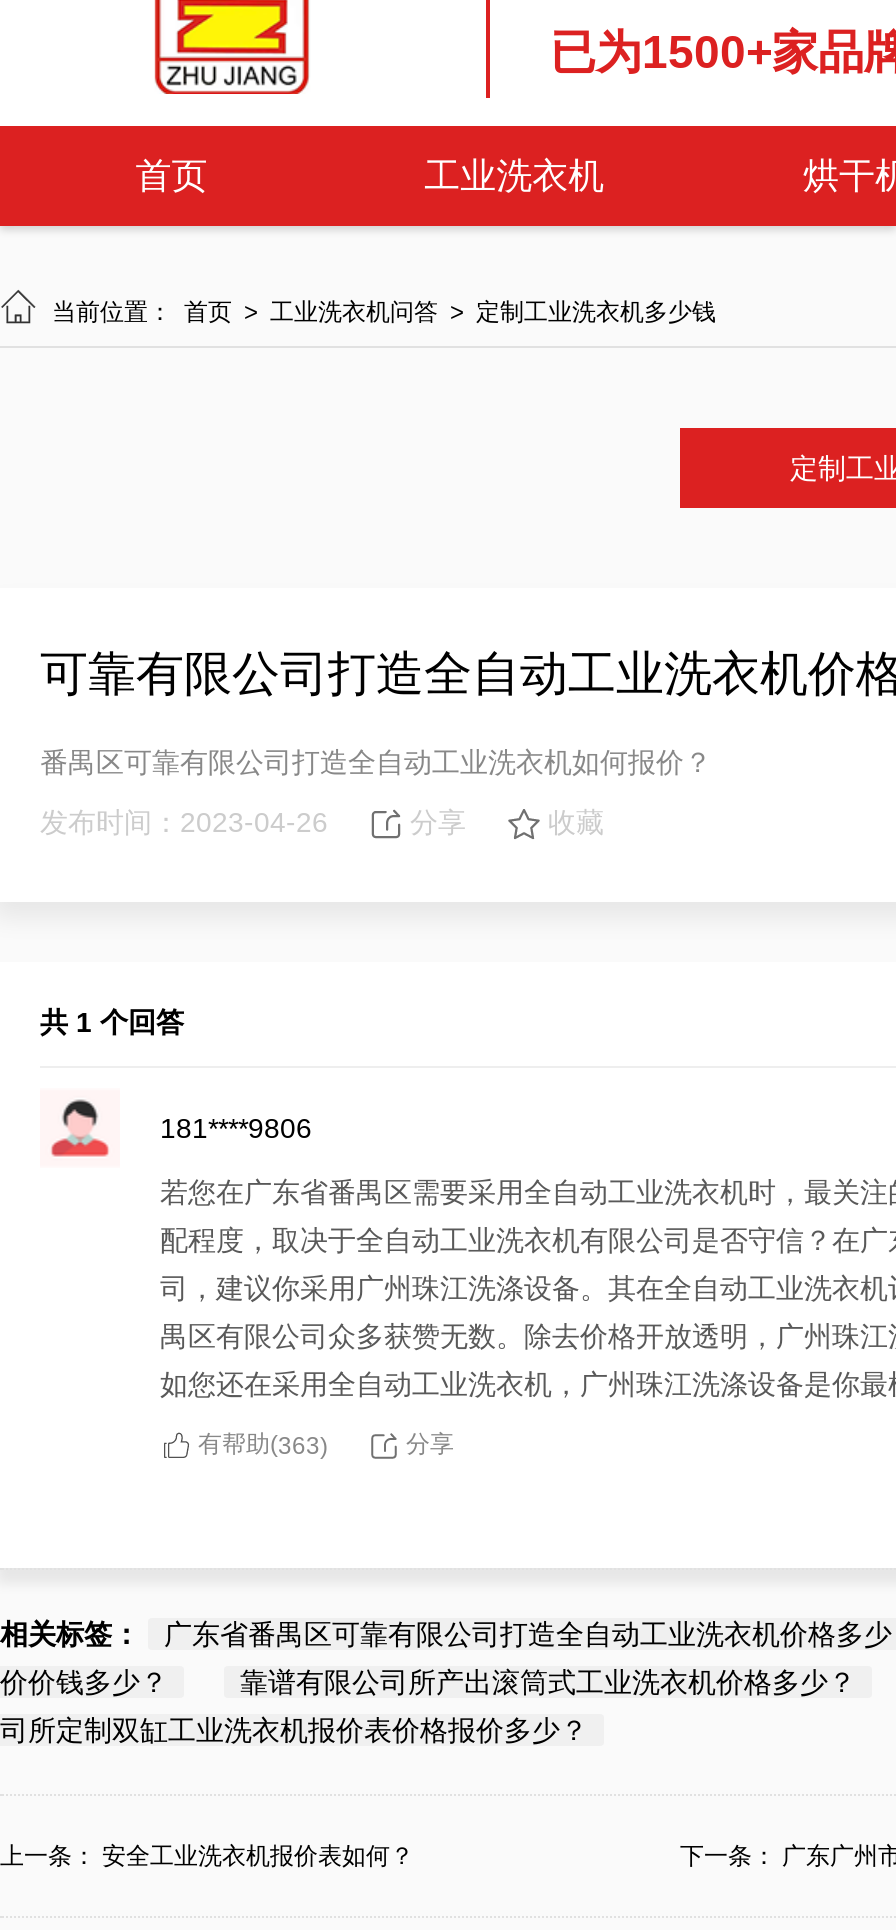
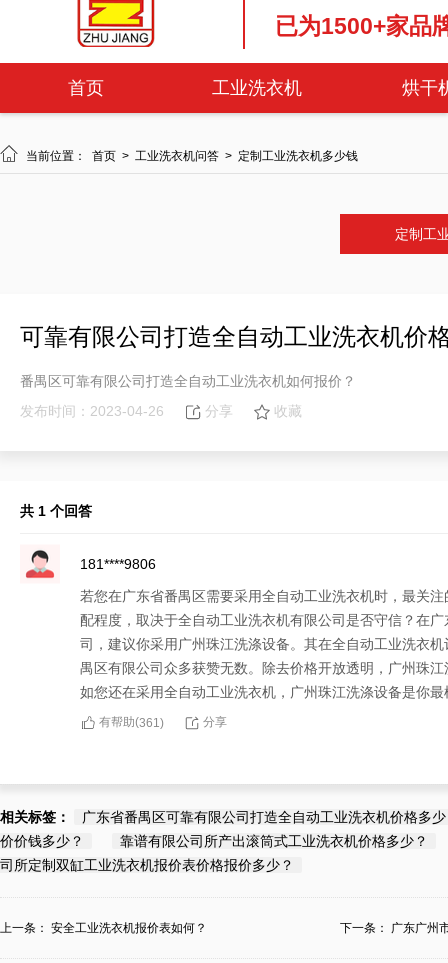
- 有帮助(363)
+ 有帮助(361)
